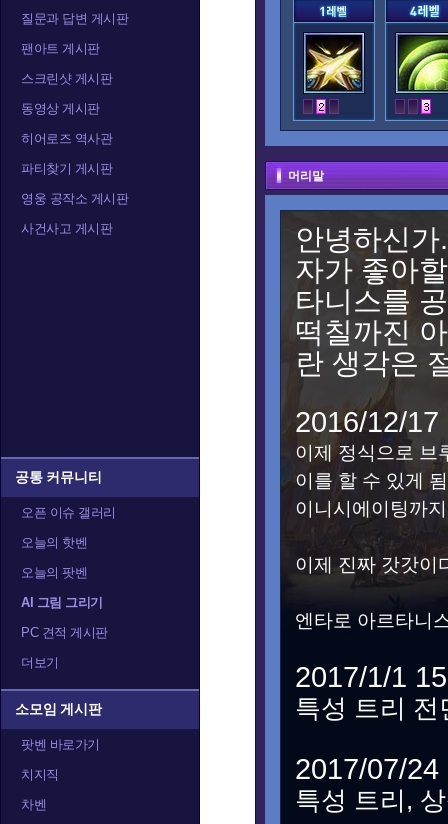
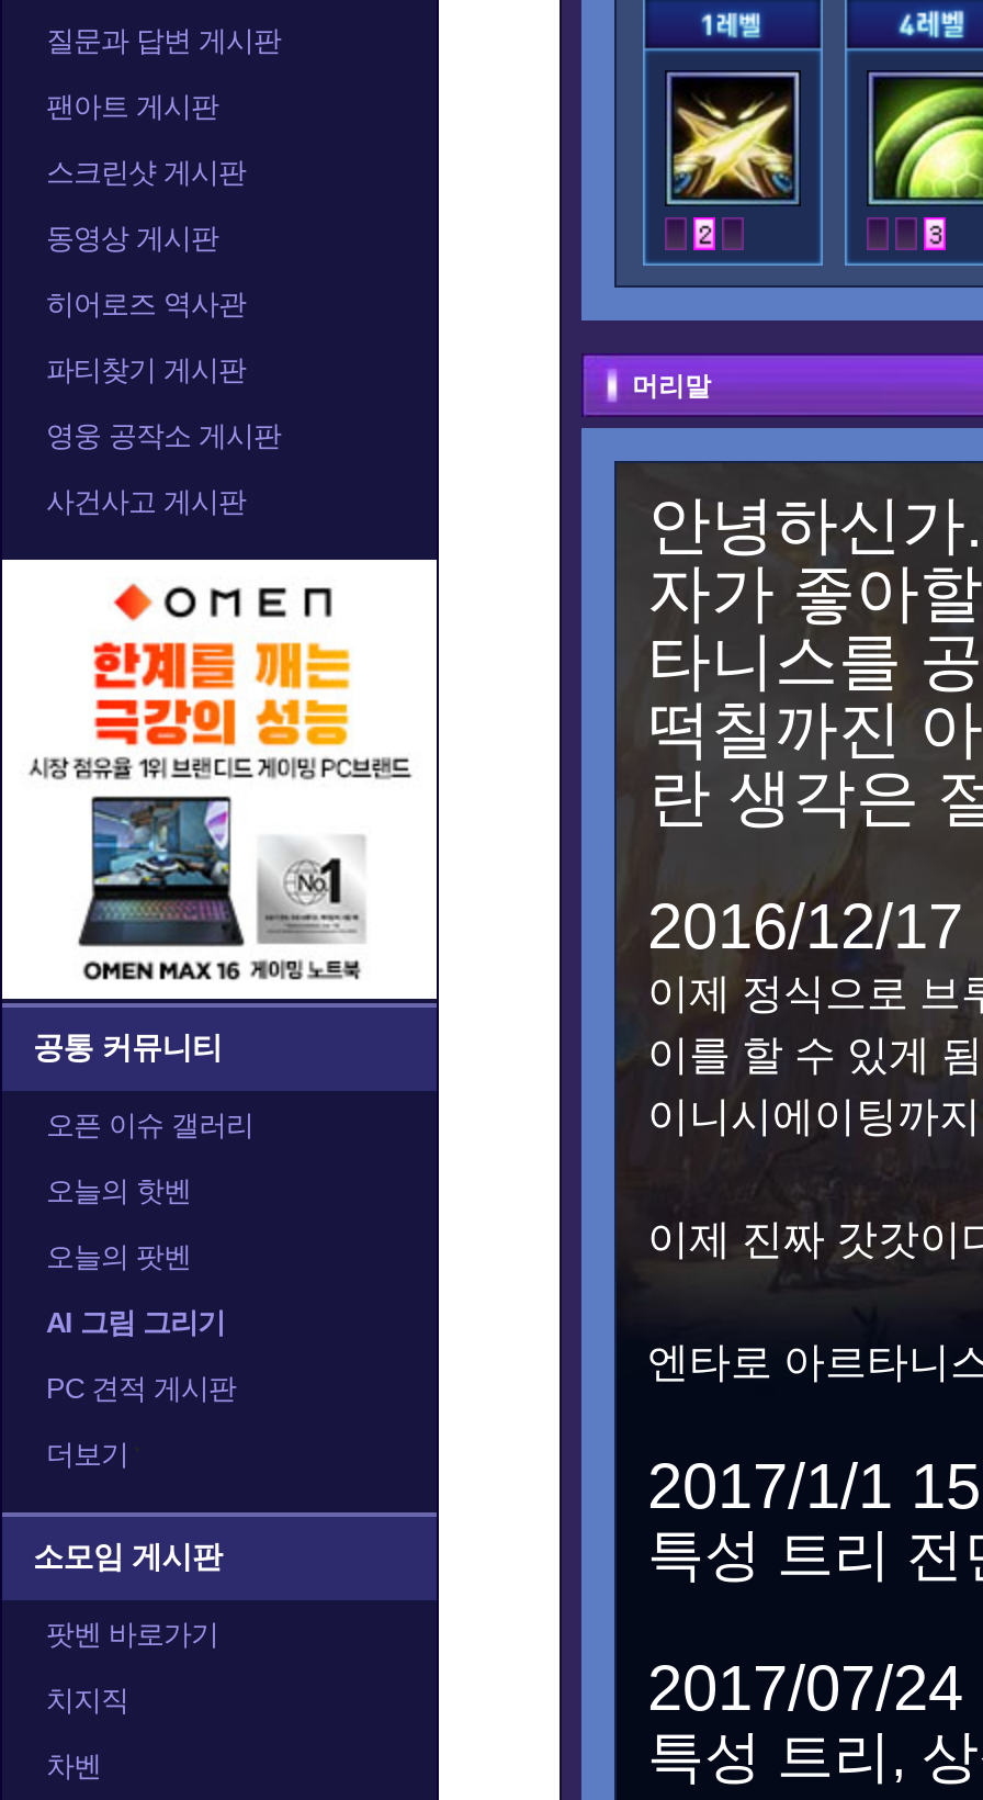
+ [image]
